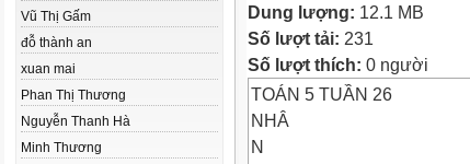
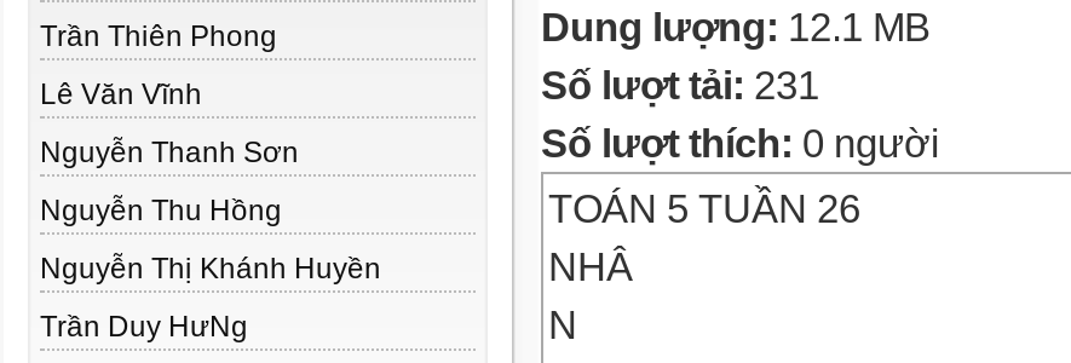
- Vũ Thị Gấm
+ Trần Thiên Phong

- đỗ thành an
+ Lê Văn Vĩnh

- xuan mai
+ Nguyễn Thanh Sơn

- Phan Thị Thương
+ Nguyễn Thu Hồng

- Nguyễn Thanh Hà
+ Nguyễn Thị Khánh Huyền

- Minh Thương
+ Trần Duy HưNg
